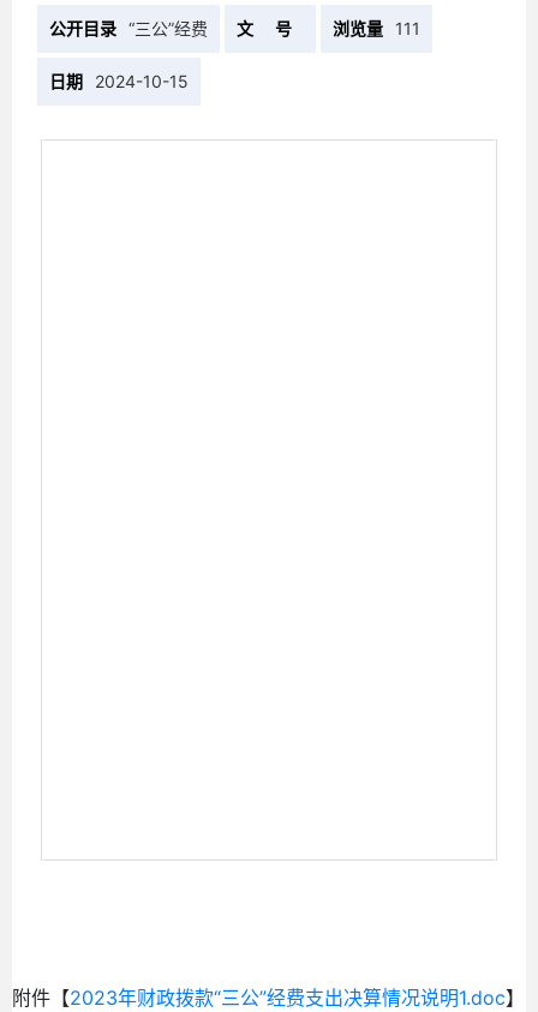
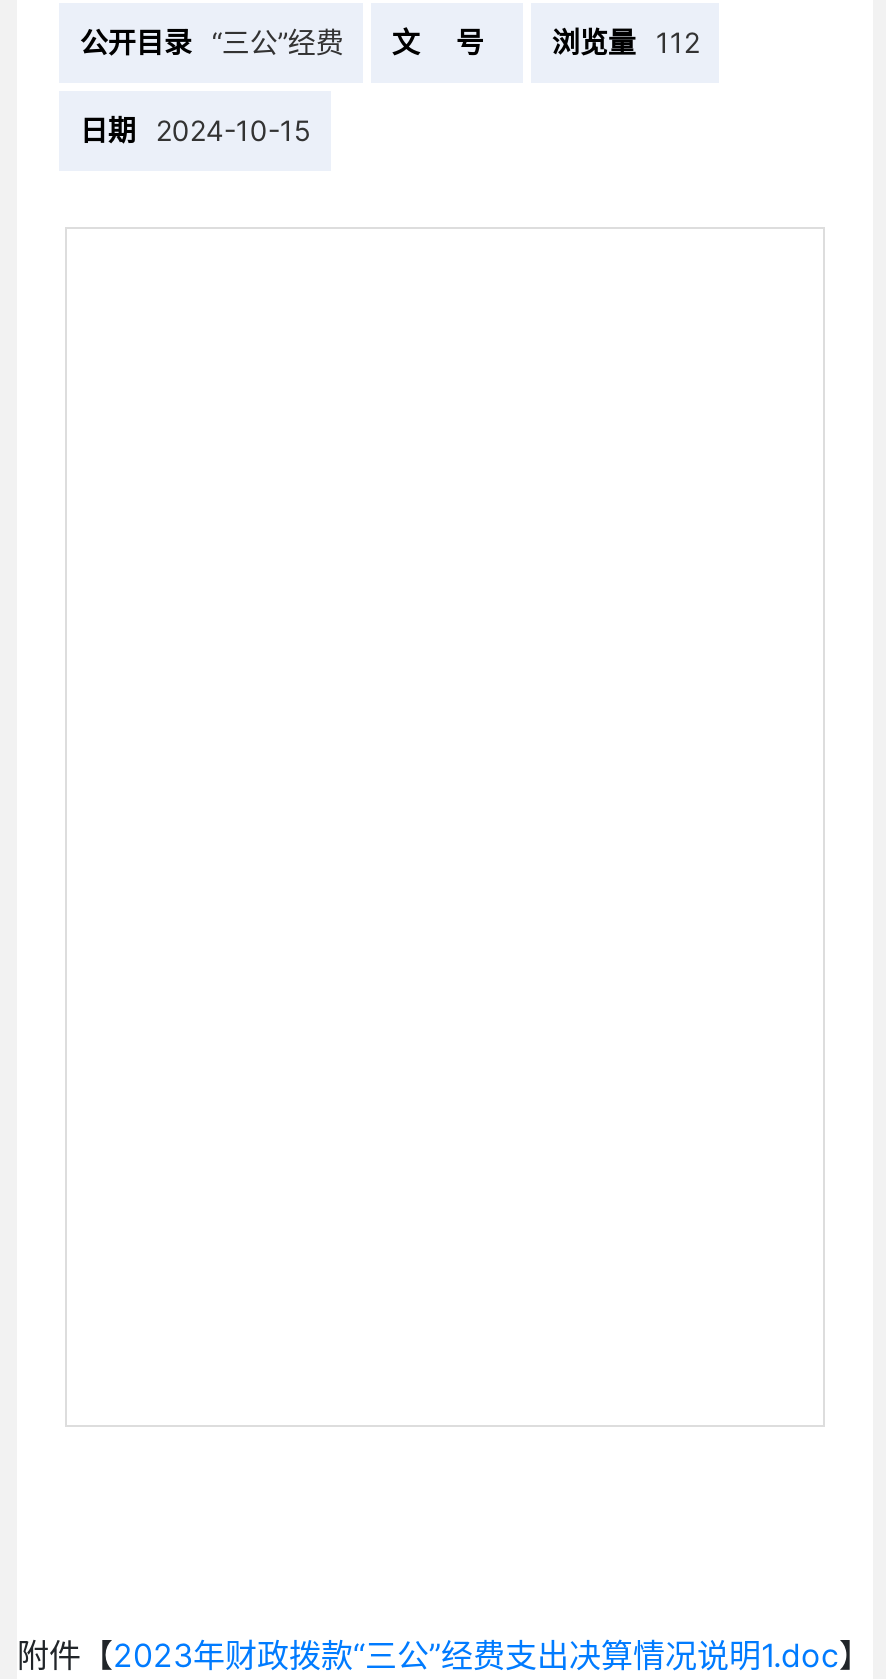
- 公开目录 “三公”经费 文 号 浏览量 111
+ 公开目录 “三公”经费 文 号 浏览量 112
